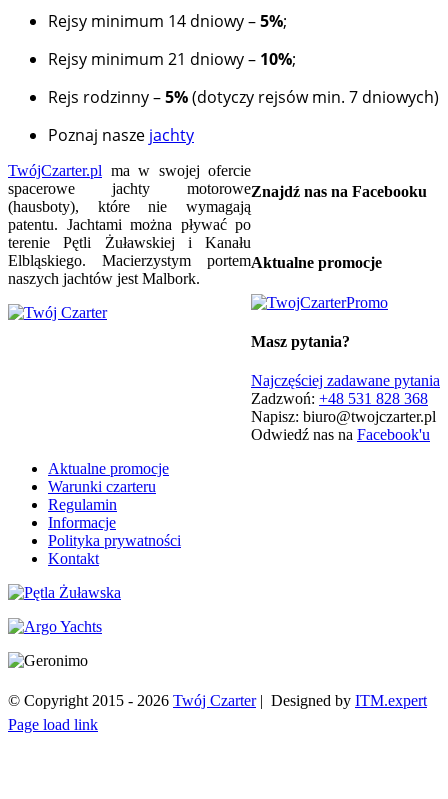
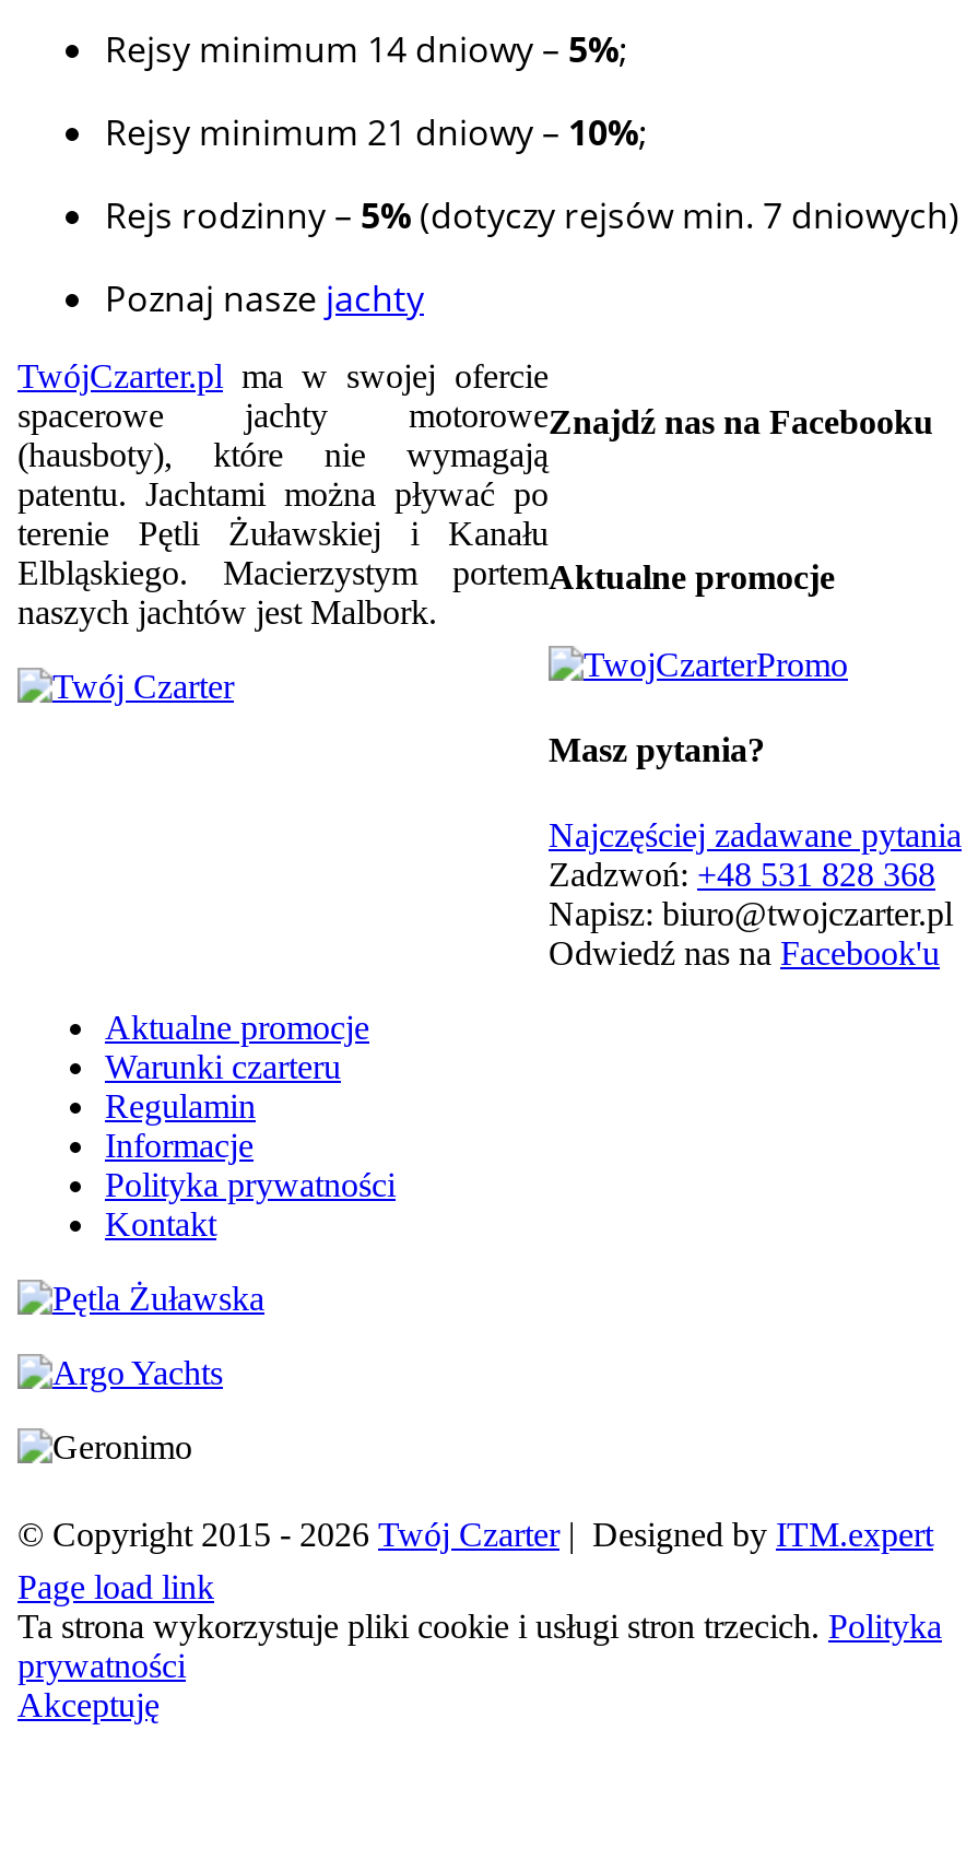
+ Ta strona wykorzystuje pliki cookie i usługi stron trzecich. Polityka
+ prywatności
+ Akceptuję
